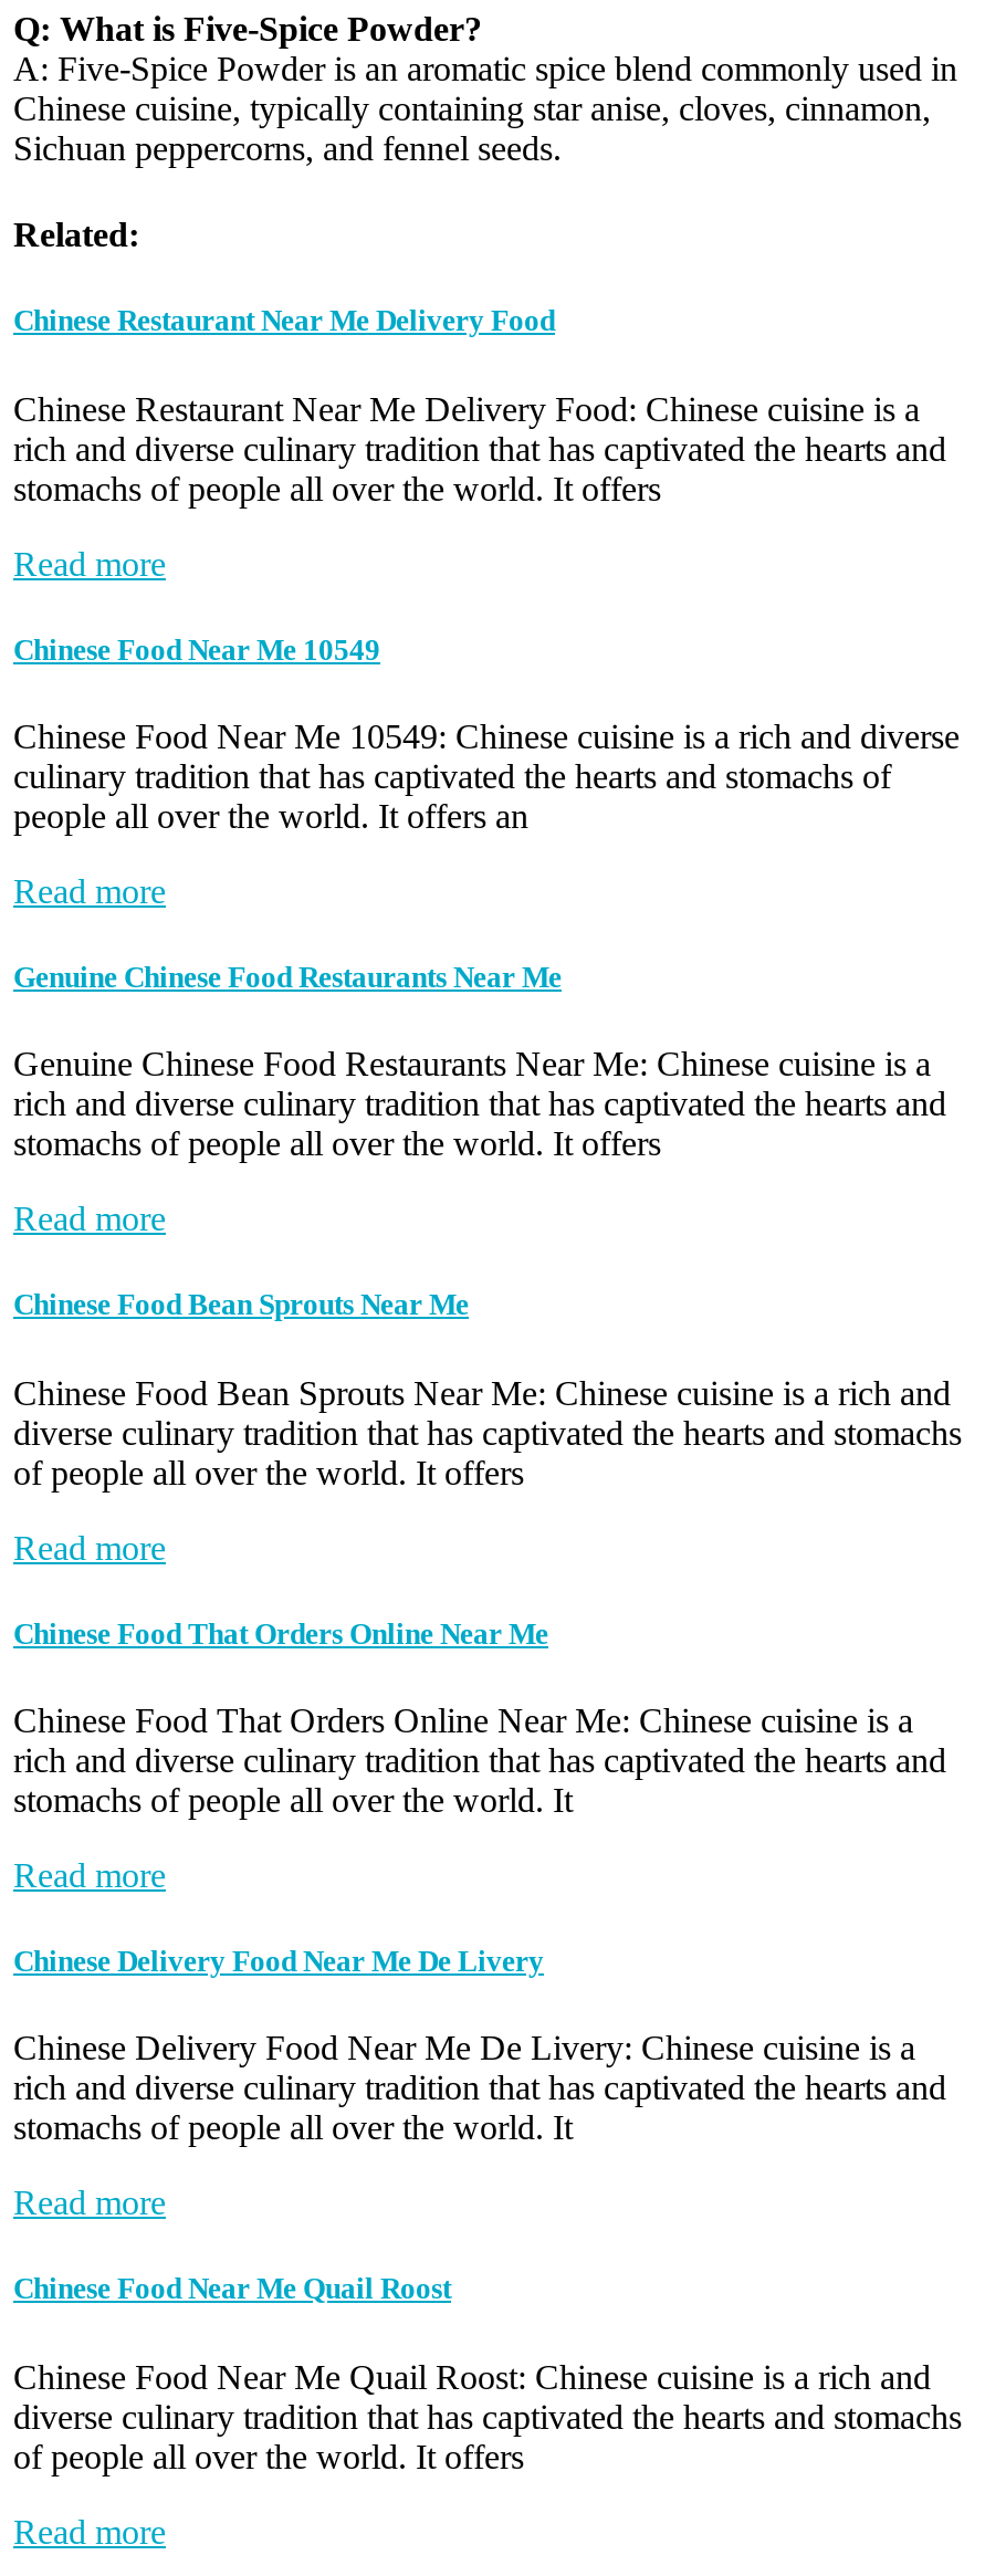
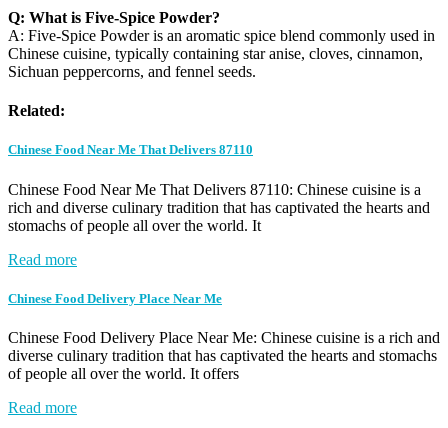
- Chinese Restaurant Near Me Delivery Food
- Chinese Restaurant Near Me Delivery Food: Chinese cuisine is a
- rich and diverse culinary tradition that has captivated the hearts and
- stomachs of people all over the world. It offers
- Read more
- Chinese Food Near Me 10549
- Chinese Food Near Me 10549: Chinese cuisine is a rich and diverse
- culinary tradition that has captivated the hearts and stomachs of
- people all over the world. It offers an
- Read more
- Genuine Chinese Food Restaurants Near Me
- Genuine Chinese Food Restaurants Near Me: Chinese cuisine is a
- rich and diverse culinary tradition that has captivated the hearts and
- stomachs of people all over the world. It offers
- Read more
- Chinese Food Bean Sprouts Near Me
- Chinese Food Bean Sprouts Near Me: Chinese cuisine is a rich and
- diverse culinary tradition that has captivated the hearts and stomachs
- of people all over the world. It offers
- Read more
- Chinese Food That Orders Online Near Me
- Chinese Food That Orders Online Near Me: Chinese cuisine is a
+ Chinese Food Near Me That Delivers 87110
+ Chinese Food Near Me That Delivers 87110: Chinese cuisine is a

- Chinese Delivery Food Near Me De Livery
- Chinese Delivery Food Near Me De Livery: Chinese cuisine is a
- rich and diverse culinary tradition that has captivated the hearts and
- stomachs of people all over the world. It
- Read more
- Chinese Food Near Me Quail Roost
- Chinese Food Near Me Quail Roost: Chinese cuisine is a rich and
+ Chinese Food Delivery Place Near Me
+ Chinese Food Delivery Place Near Me: Chinese cuisine is a rich and
